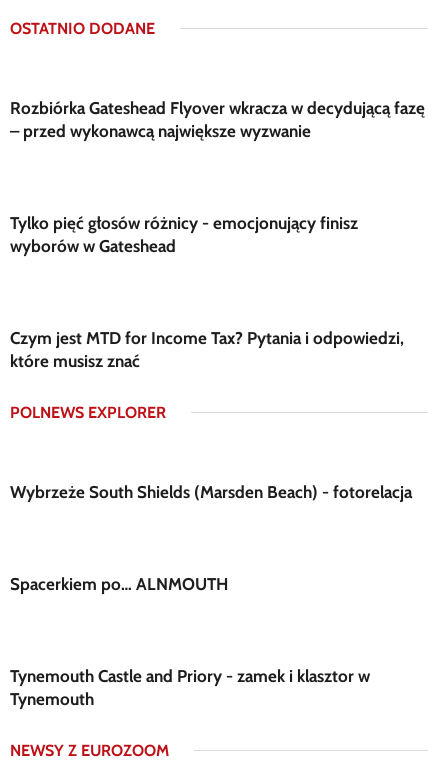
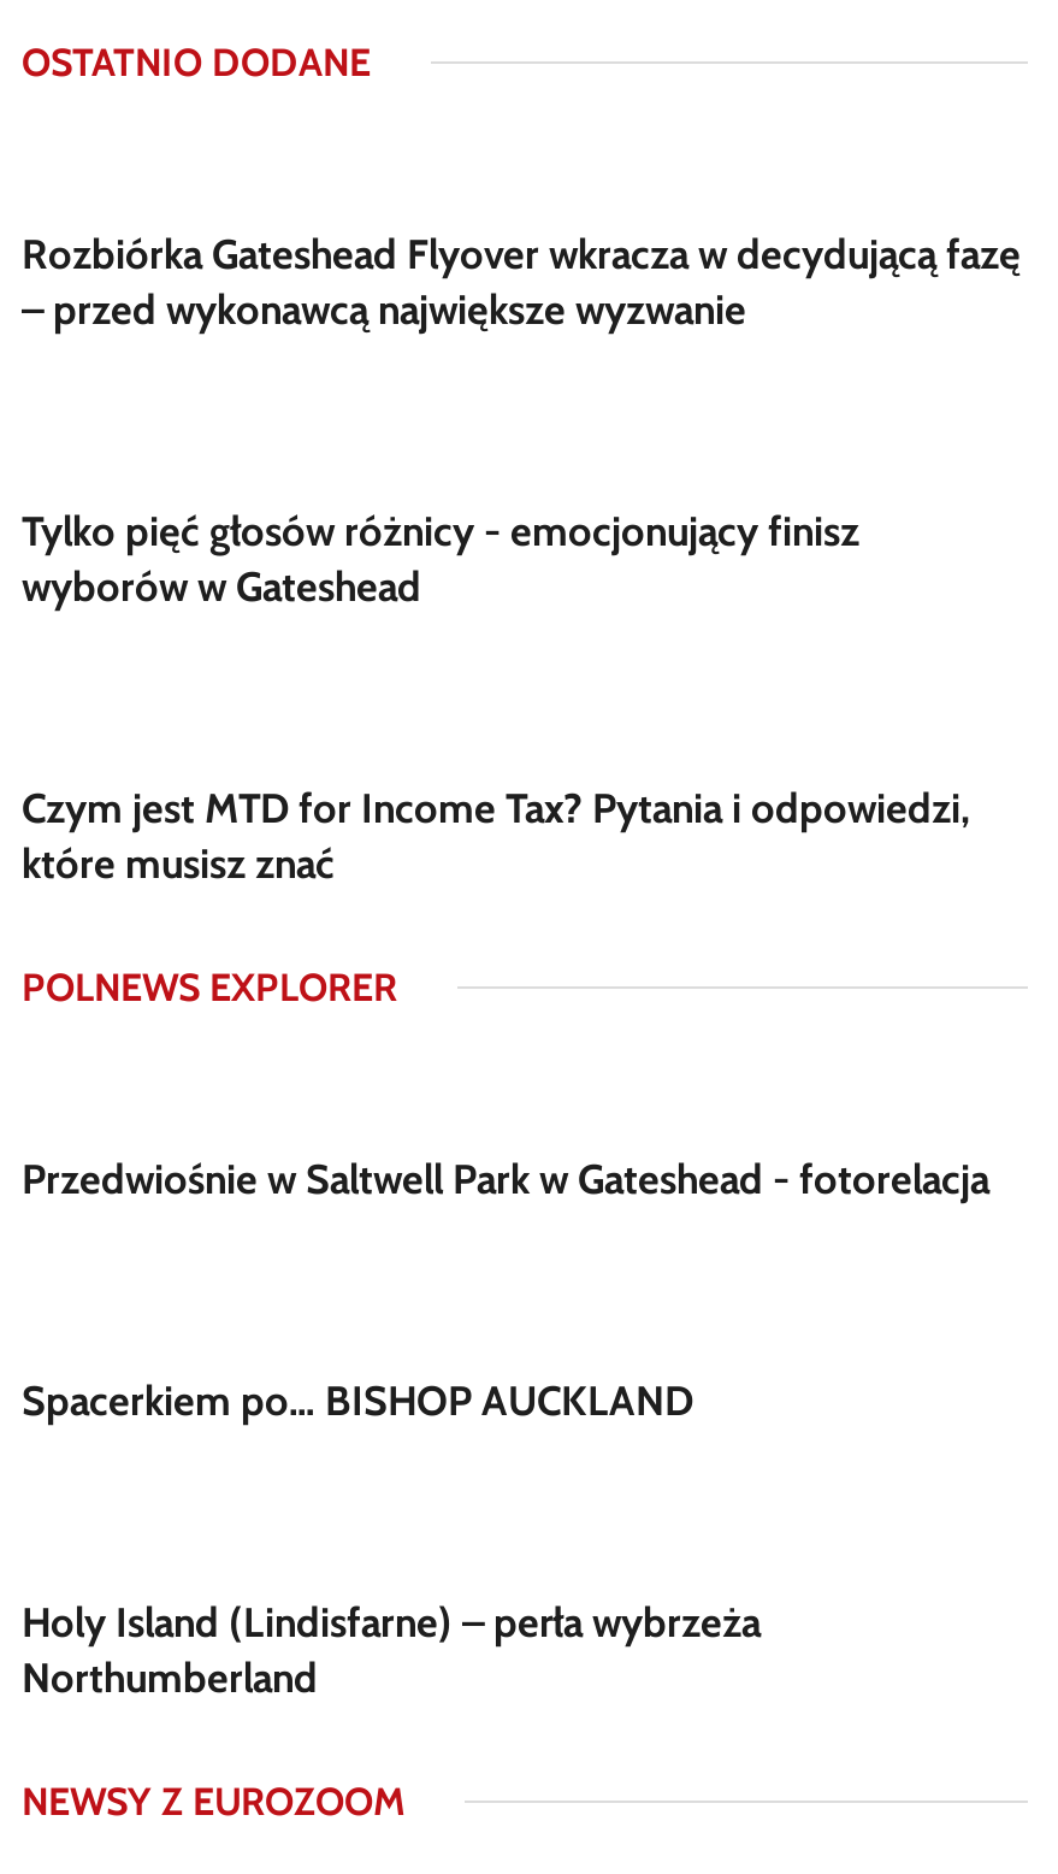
- Wybrzeże South Shields (Marsden Beach) - fotorelacja
+ Przedwiośnie w Saltwell Park w Gateshead - fotorelacja

- Spacerkiem po… ALNMOUTH
+ Spacerkiem po… BISHOP AUCKLAND

- Tynemouth Castle and Priory - zamek i klasztor w
- Tynemouth
+ Holy Island (Lindisfarne) – perła wybrzeża
+ Northumberland
